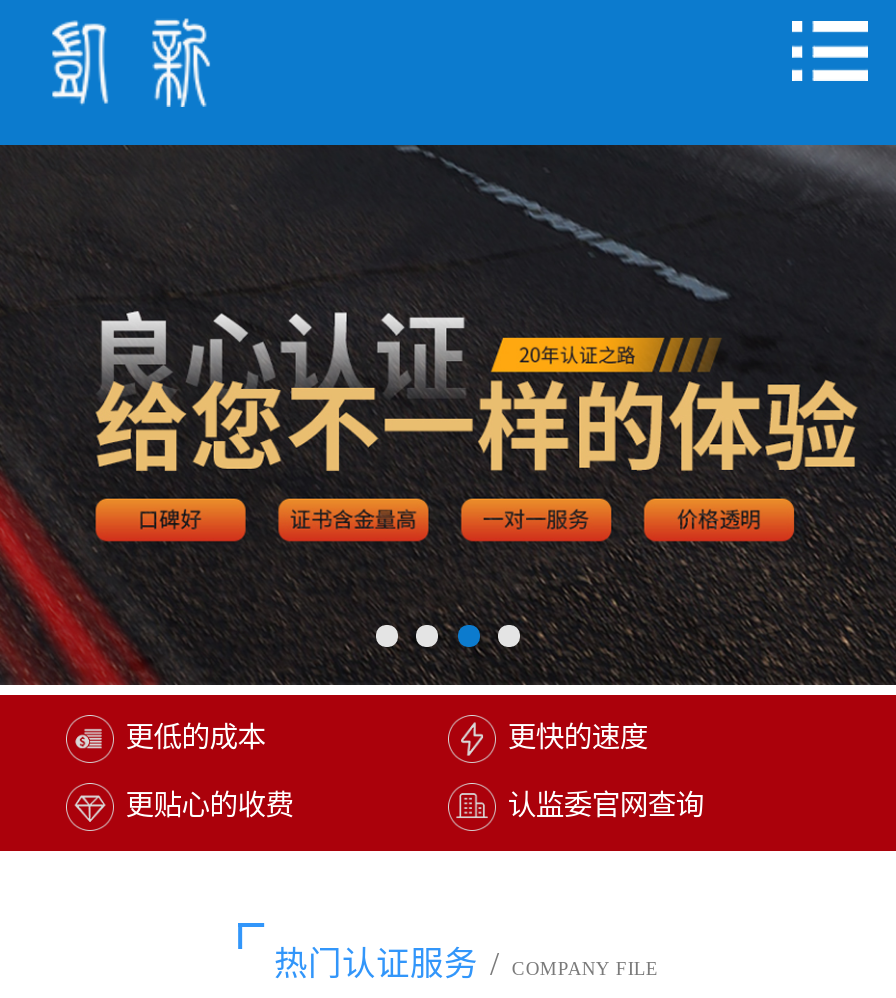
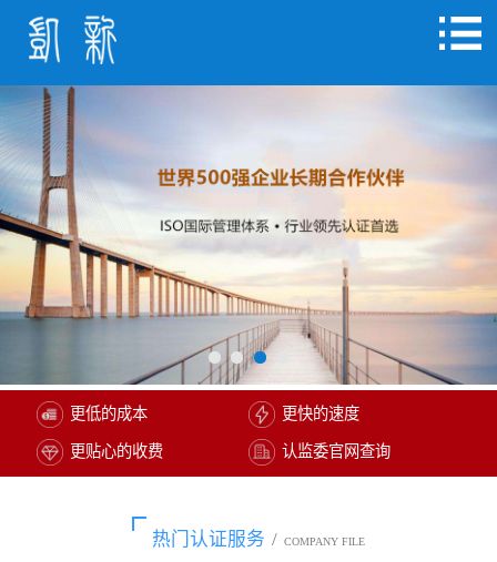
- [image]
+ [image]
